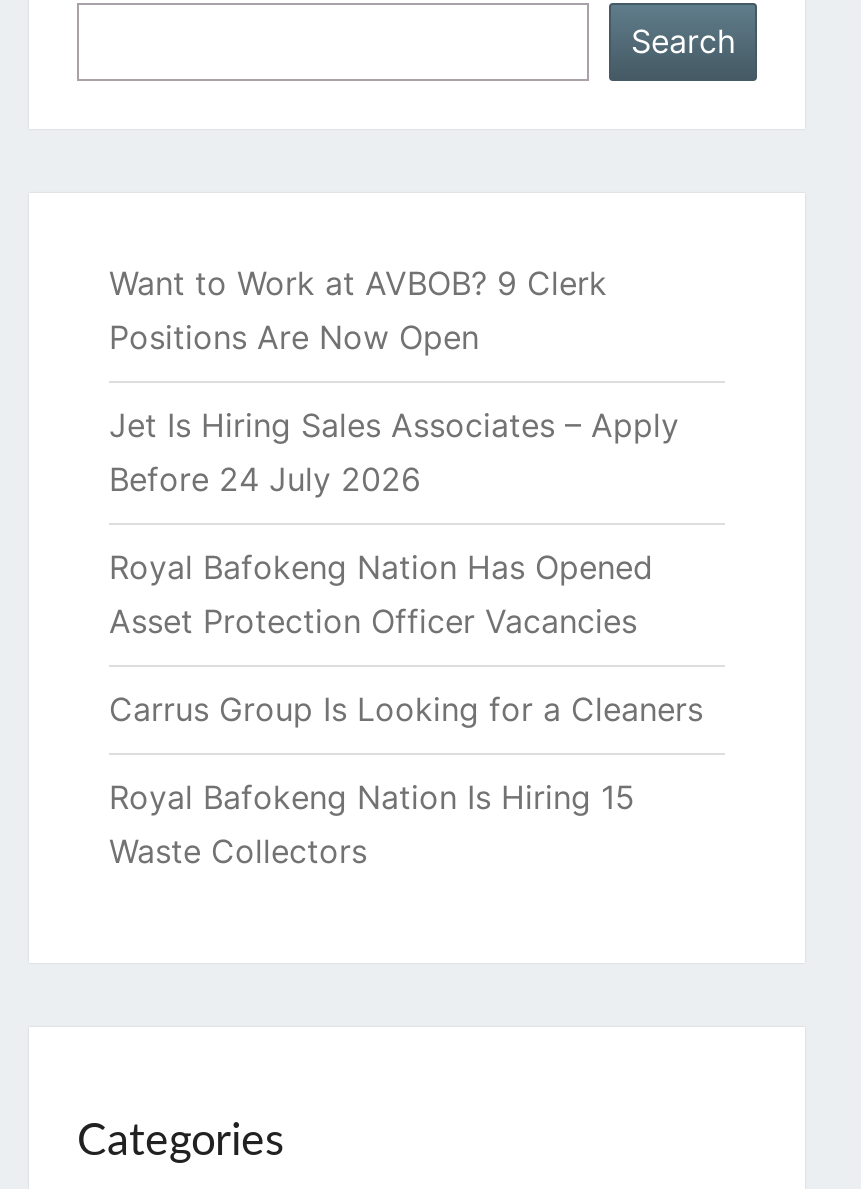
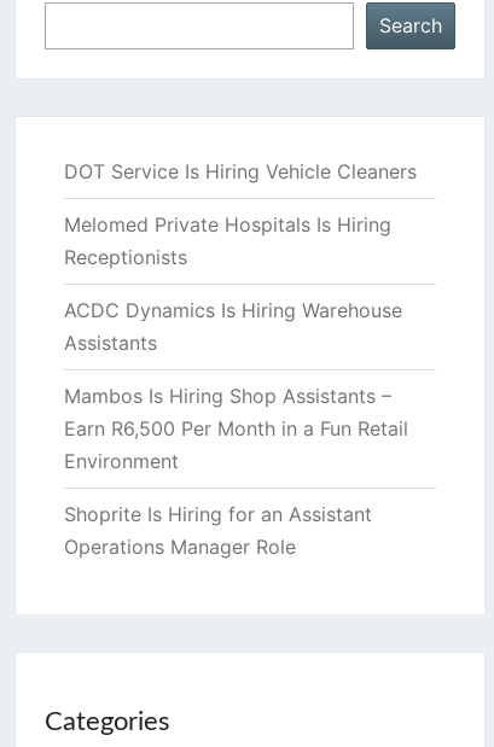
- Want to Work at AVBOB? 9 Clerk
- Positions Are Now Open
+ DOT Service Is Hiring Vehicle Cleaners

- Jet Is Hiring Sales Associates – Apply
- Before 24 July 2026
+ Melomed Private Hospitals Is Hiring
+ Receptionists

- Royal Bafokeng Nation Has Opened
- Asset Protection Officer Vacancies
+ ACDC Dynamics Is Hiring Warehouse
+ Assistants

- Carrus Group Is Looking for a Cleaners
+ Mambos Is Hiring Shop Assistants –
+ Earn R6,500 Per Month in a Fun Retail
+ Environment

- Royal Bafokeng Nation Is Hiring 15
- Waste Collectors
+ Shoprite Is Hiring for an Assistant
+ Operations Manager Role
